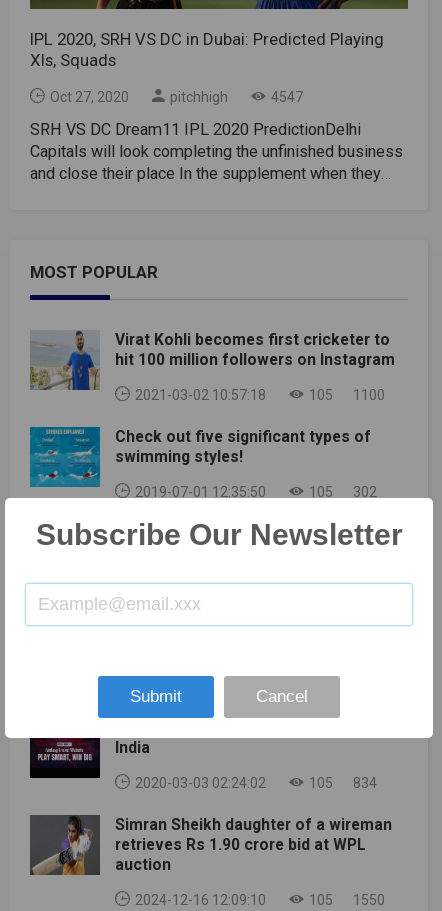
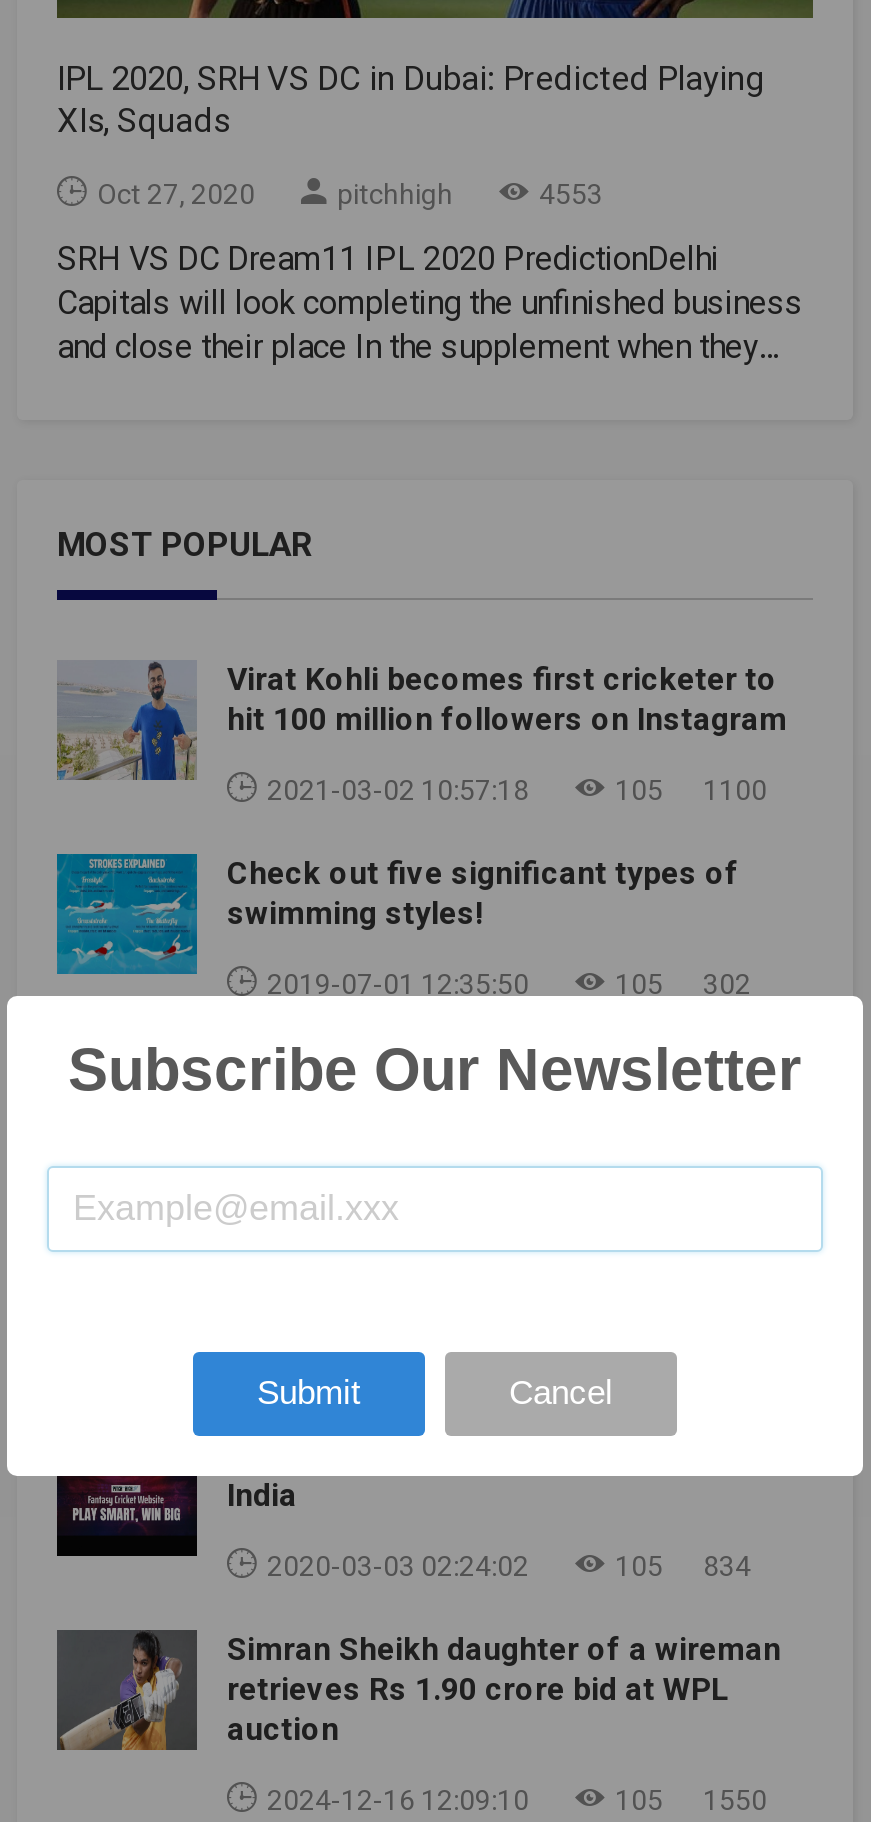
- 4547
+ 4553
